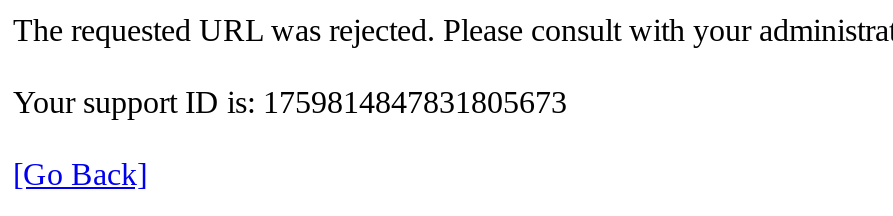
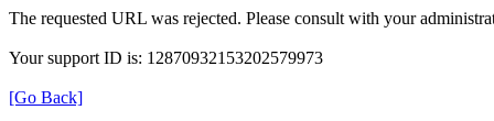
- Your support ID is: 1759814847831805673
+ Your support ID is: 12870932153202579973
